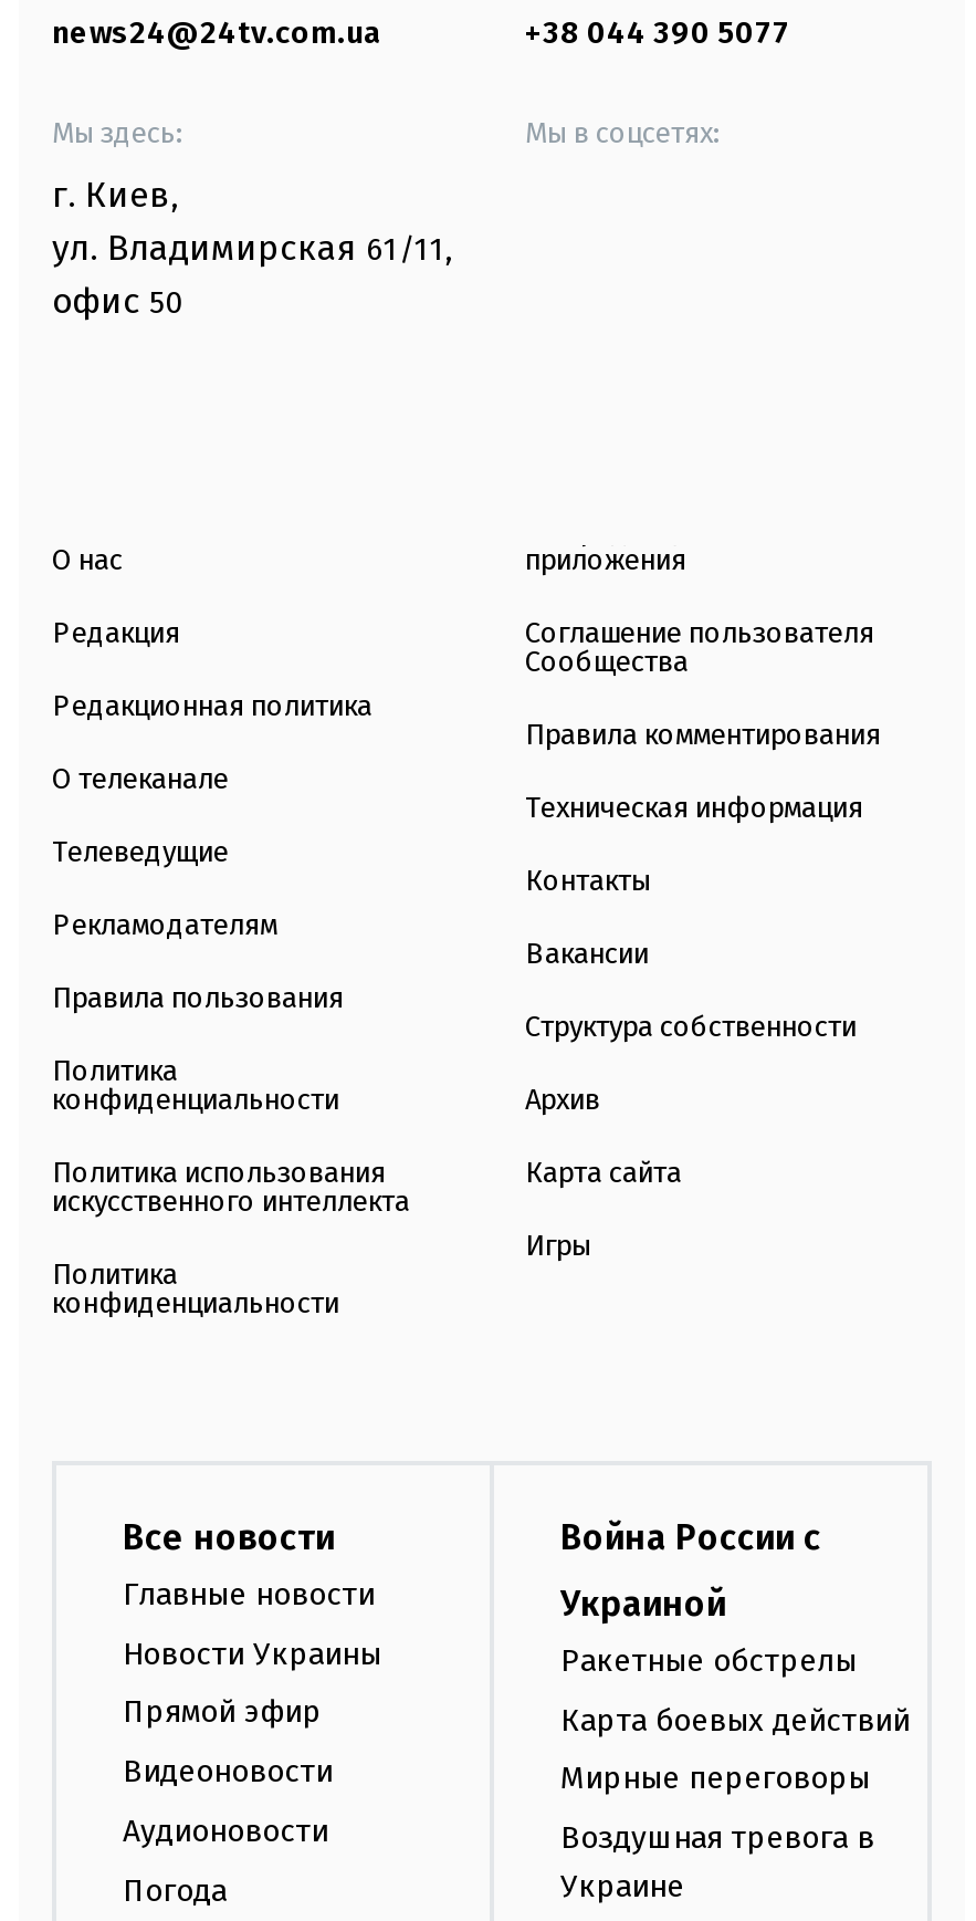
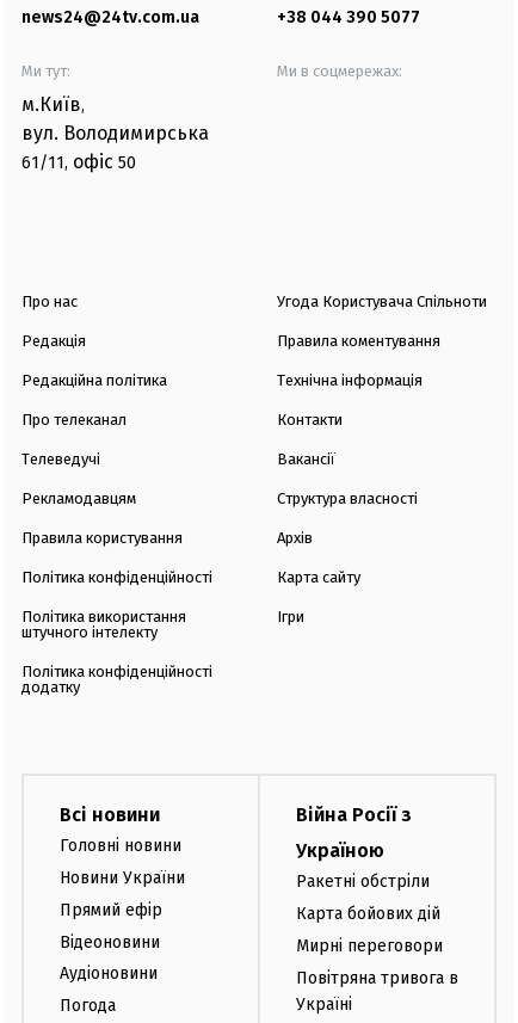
- Мы здесь:
- г. Киев,
- ул. Владимирская 61/11,
- офис 50
+ Ми тут:
+ м.Київ,
+ вул. Володимирська
+ 61/11, офіс 50

- Мы в соцсетях:
+ Ми в соцмережах:

- О нас
- Редакция
- Редакционная политика
- О телеканале
- Телеведущие
- Рекламодателям
- Правила пользования
- Политика
- конфиденциальности
- Политика использования
- искусственного интеллекта
- Политика
- конфиденциальности
+ Про нас
+ Редакція
+ Редакційна політика
+ Про телеканал
+ Телеведучі
+ Рекламодавцям
+ Правила користування
+ Політика конфіденційності
+ Політика використання
+ штучного інтелекту
+ Політика конфіденційності
+ додатку

- приложения
- Соглашение пользователя
- Сообщества
- Правила комментирования
- Техническая информация
- Контакты
- Вакансии
- Структура собственности
- Архив
- Карта сайта
- Игры
+ Угода Користувача Спільноти
+ Правила коментування
+ Технічна інформація
+ Контакти
+ Вакансії
+ Структура власності
+ Архів
+ Карта сайту
+ Ігри

- Все новости
- Главные новости
- Новости Украины
- Прямой эфир
- Видеоновости
- Аудионовости
+ Всі новини
+ Головні новини
+ Новини України
+ Прямий ефір
+ Відеоновини
+ Аудіоновини

- Война России с
+ Війна Росії з

- Украиной
- Ракетные обстрелы
+ Україною
+ Ракетні обстріли

- Карта боевых действий
+ Карта бойових дій

- Мирные переговоры
+ Мирні переговори

- Воздушная тревога в
- Украине
+ Повітряна тривога в
+ Україні
